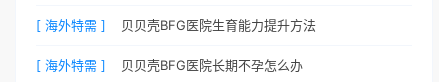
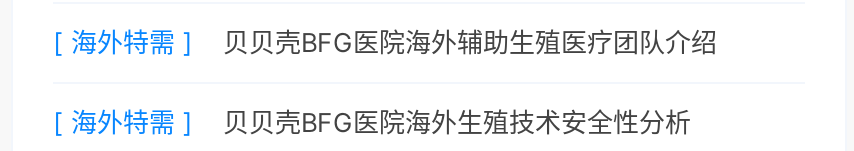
- 贝贝壳BFG医院生育能力提升方法
+ 贝贝壳BFG医院海外辅助生殖医疗团队介绍

- 贝贝壳BFG医院长期不孕怎么办
+ 贝贝壳BFG医院海外生殖技术安全性分析
